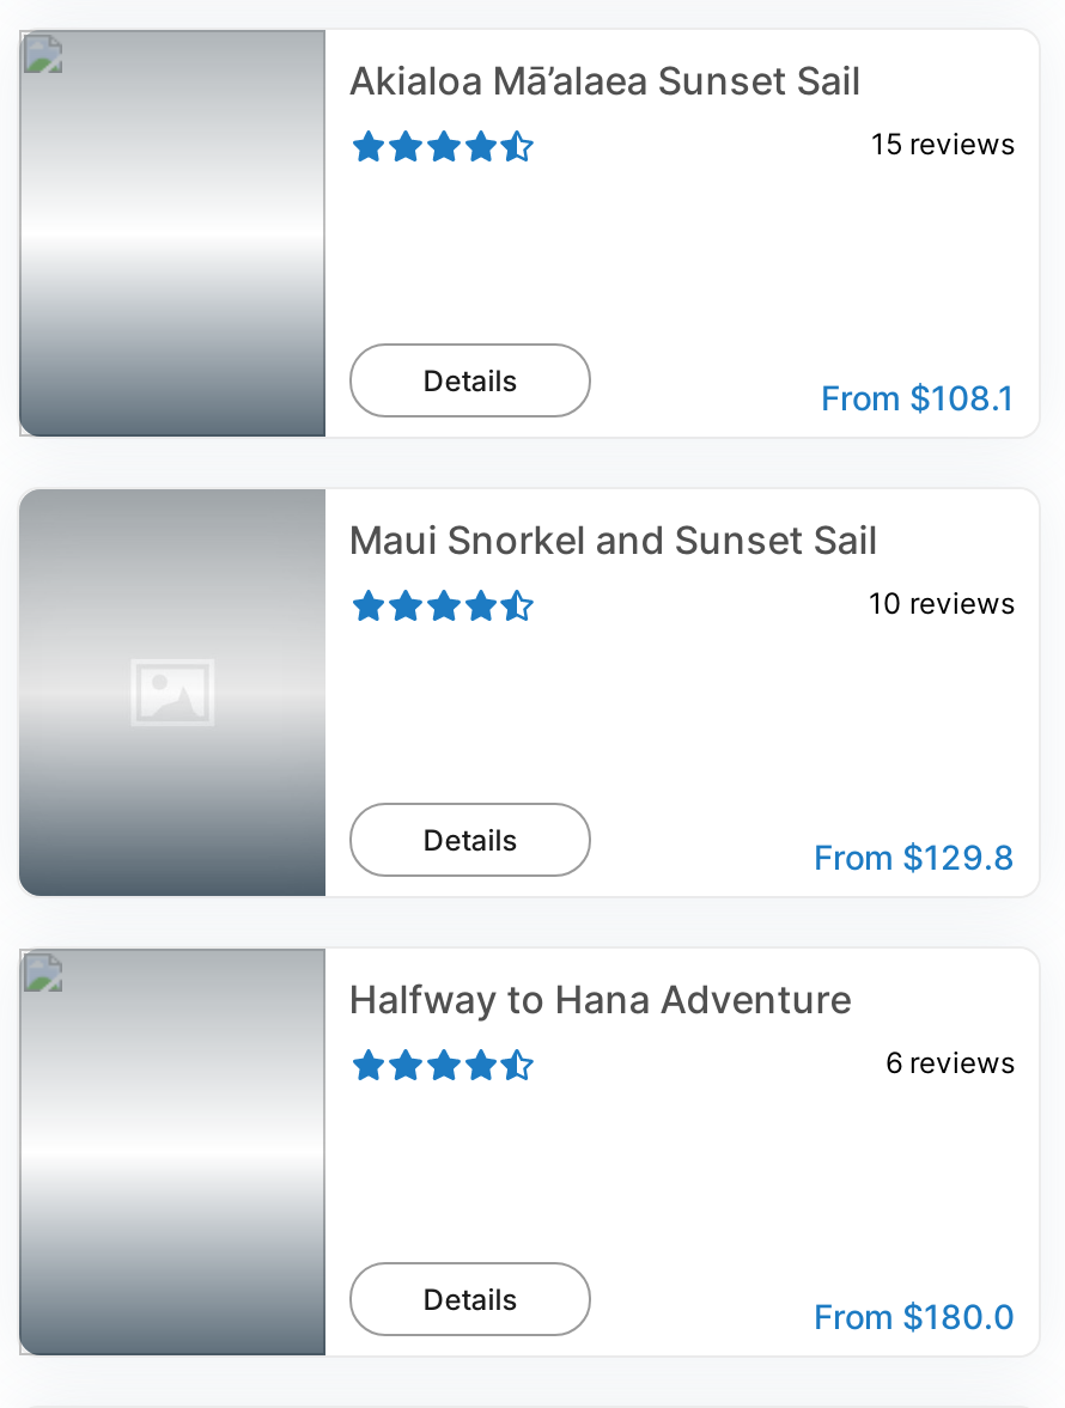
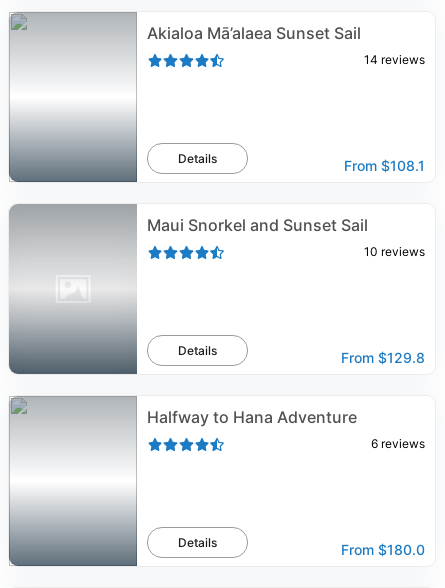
- 15 reviews
+ 14 reviews
